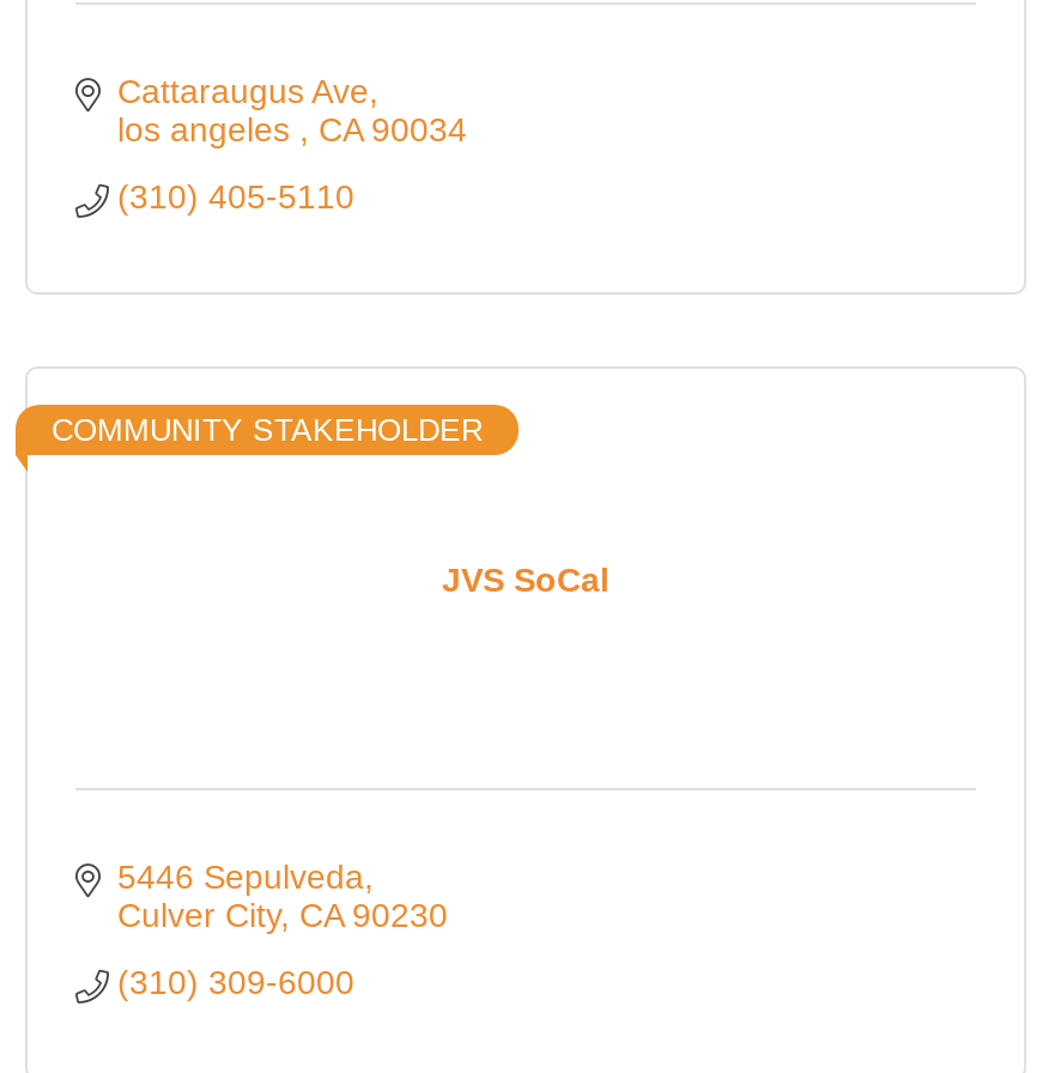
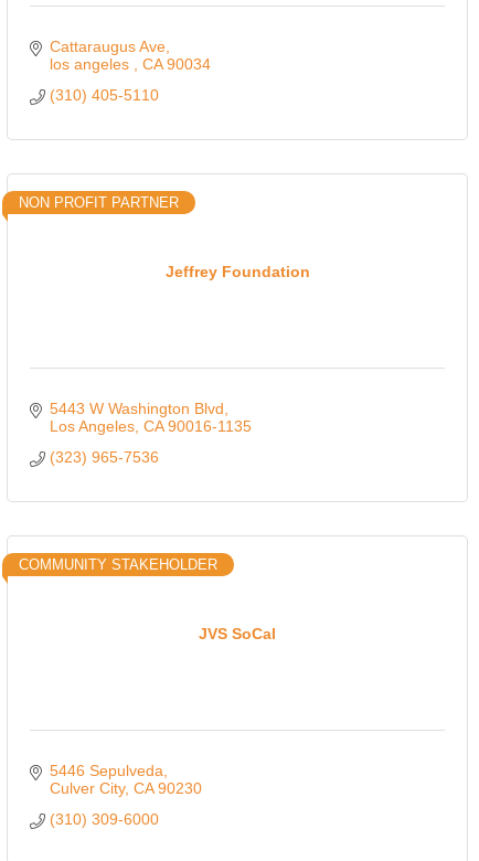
+ NON PROFIT PARTNER

+ 5443 W Washington Blvd
+ Los Angeles CA 90016-1135
+ (323) 965-7536

+ Jeffrey Foundation
